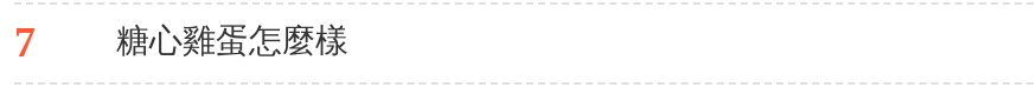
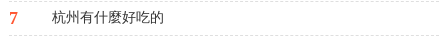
- 糖心雞蛋怎麼樣
+ 杭州有什麼好吃的
